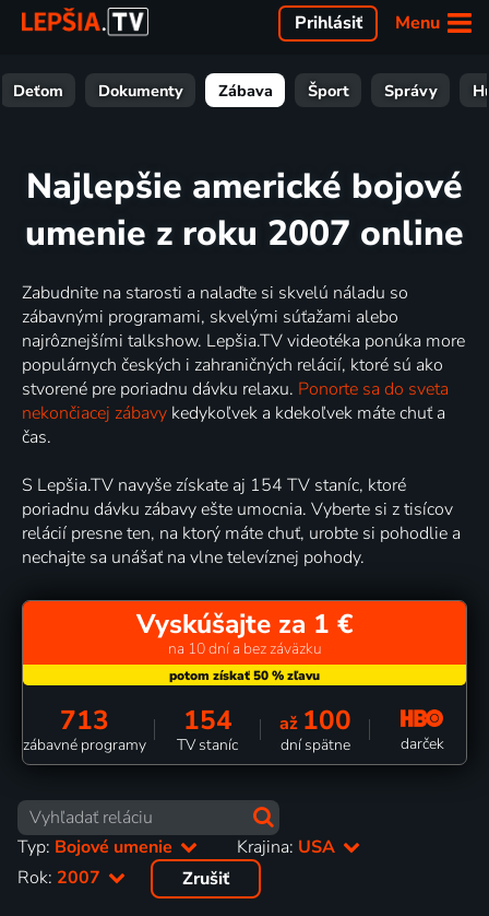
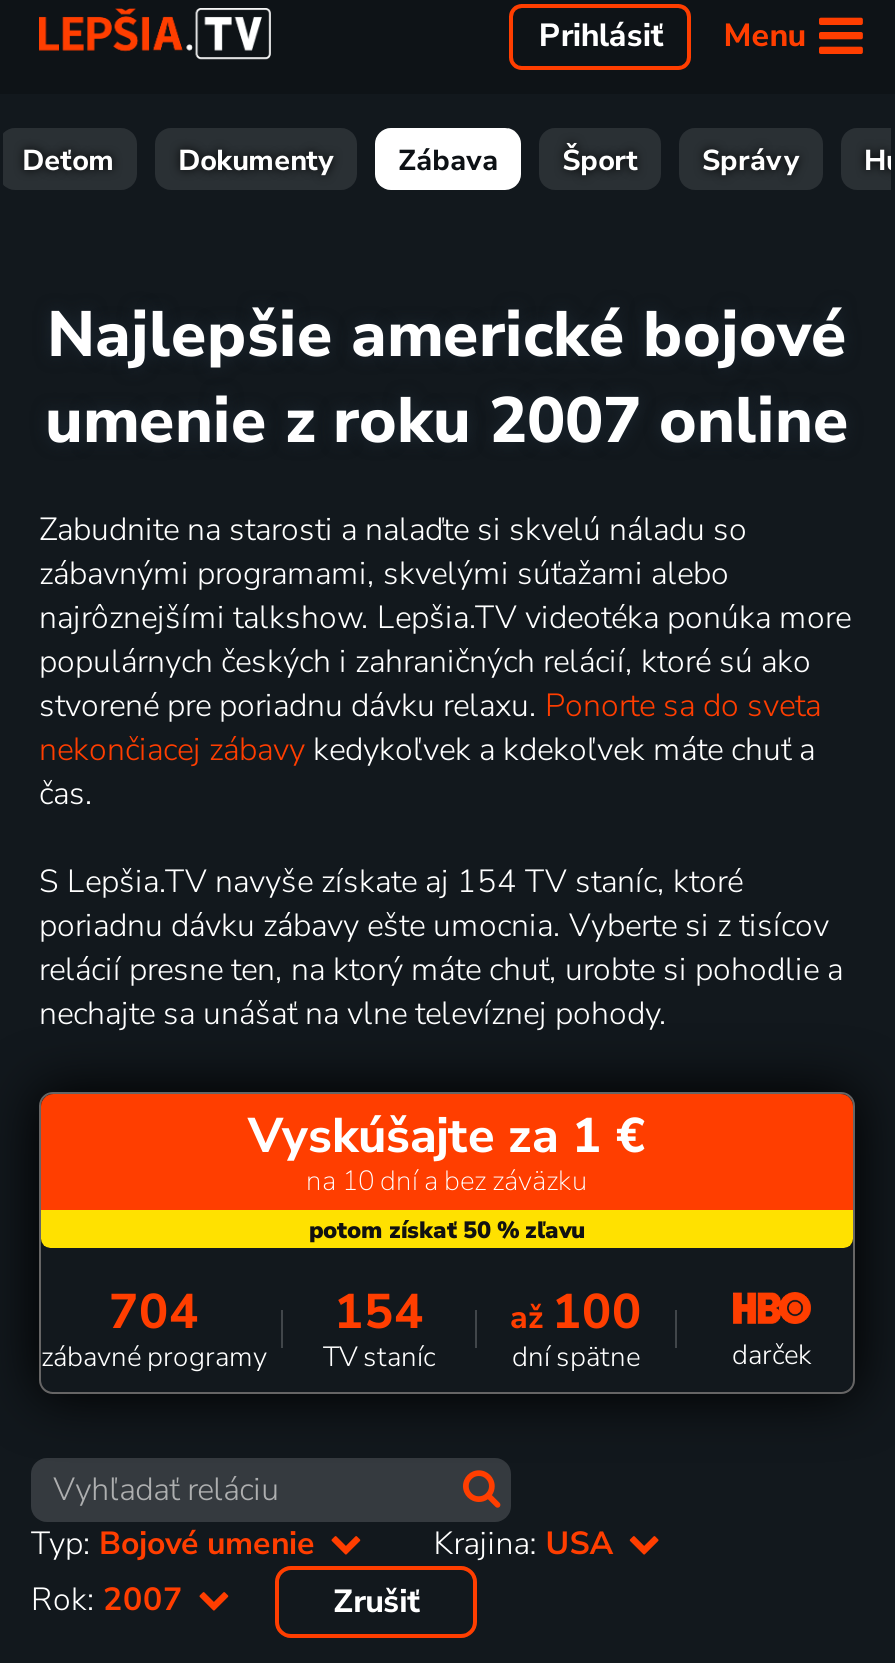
- 713 154 až 100
+ 704 154 až 100
